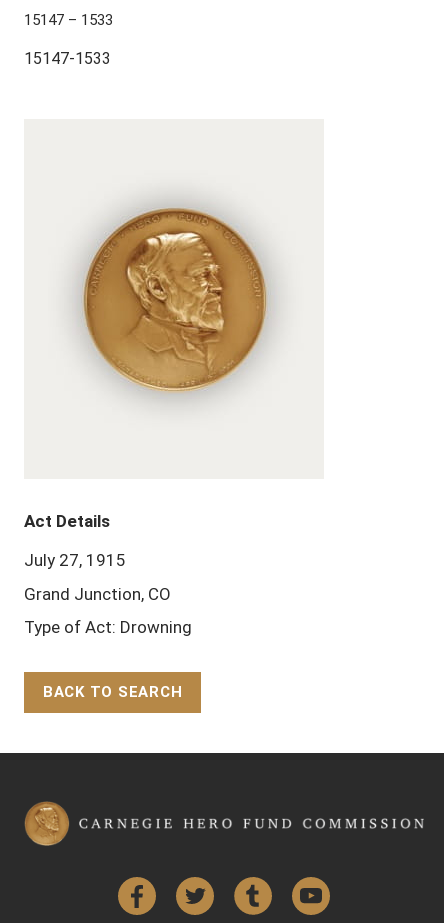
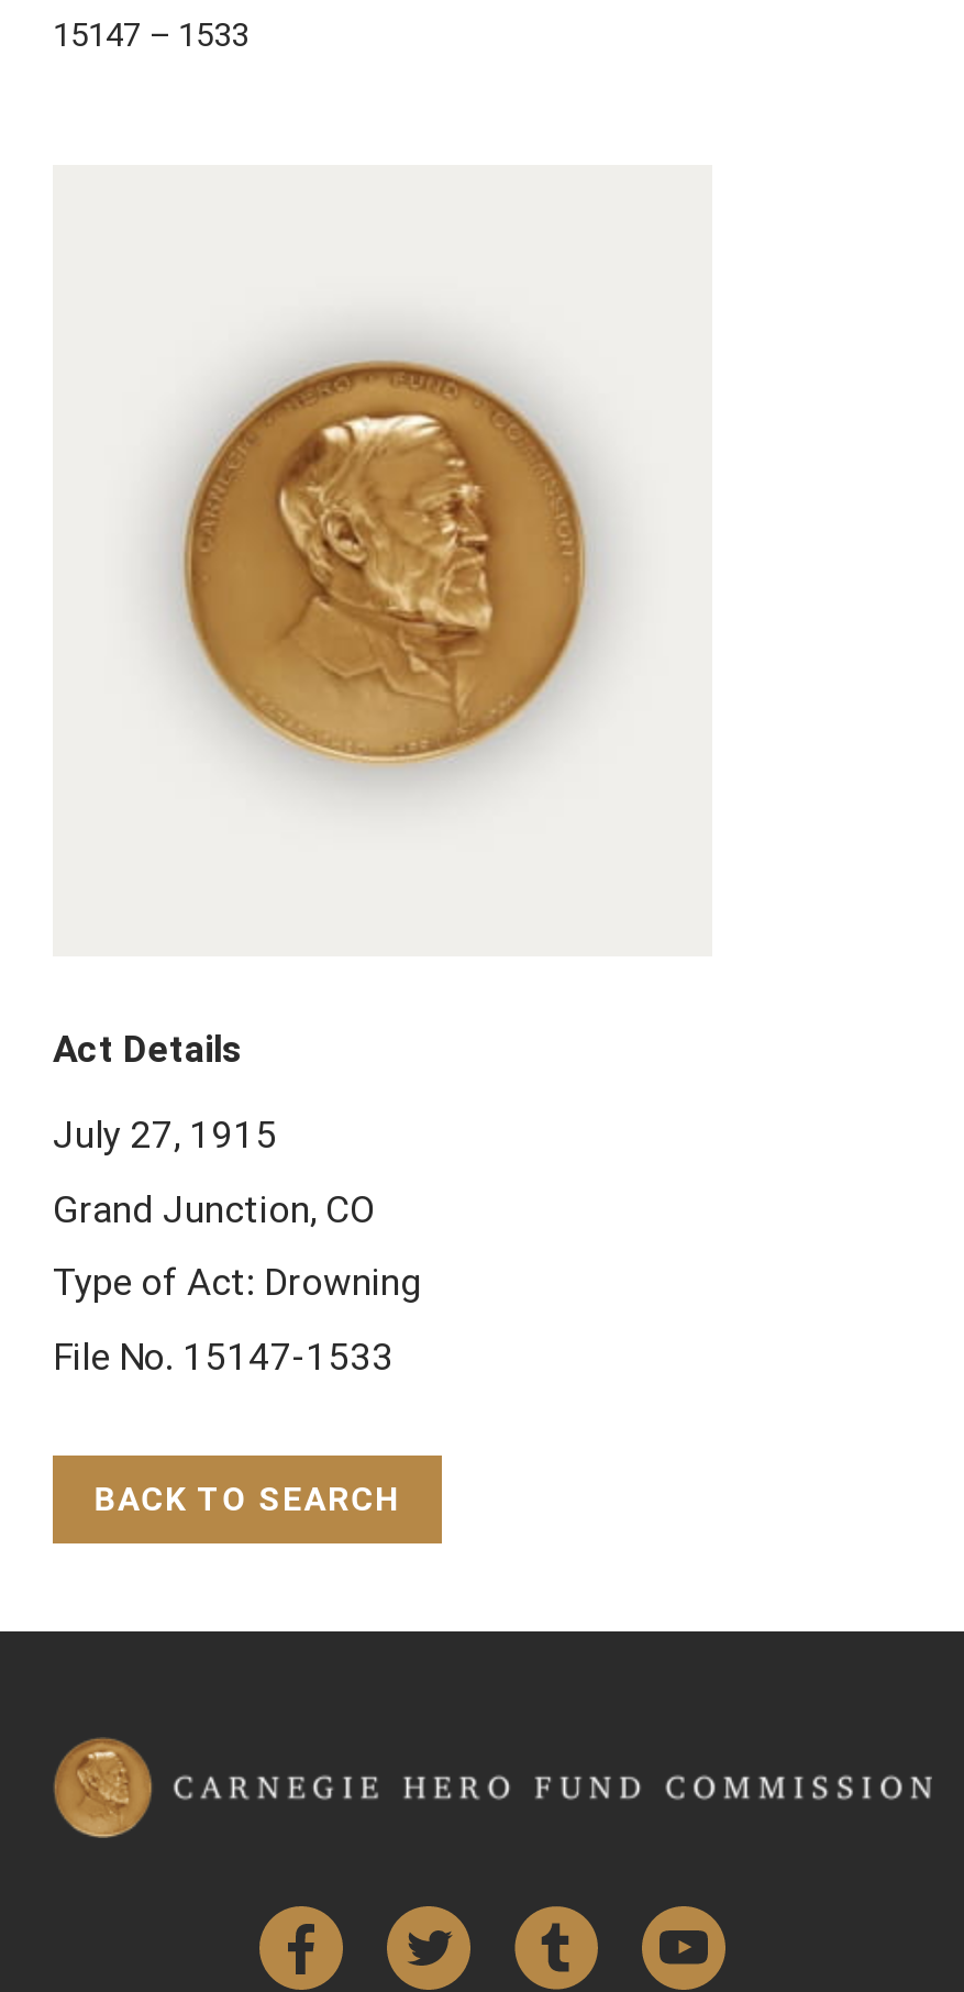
- 15147-1533

moved up: [image]

moved up: Act Details | July 27, 1915 | Grand Junction, CO | Type of Act: Drowning

+ File No. 15147-1533
